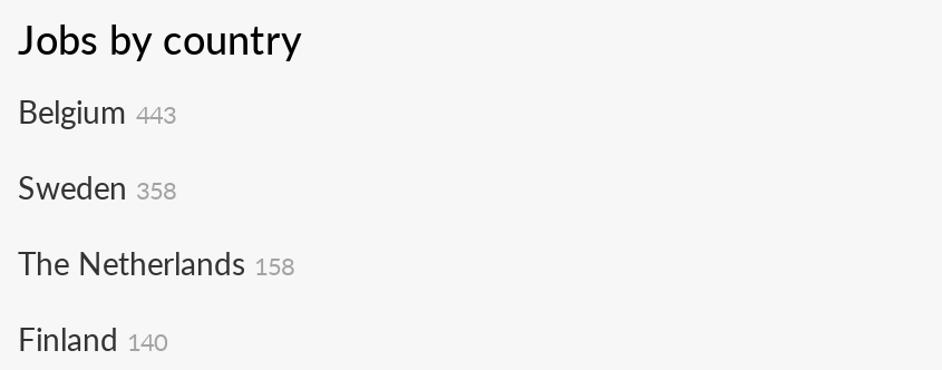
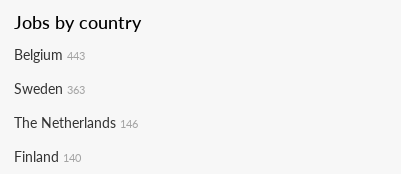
- Sweden 358
+ Sweden 363

- The Netherlands 158
+ The Netherlands 146
